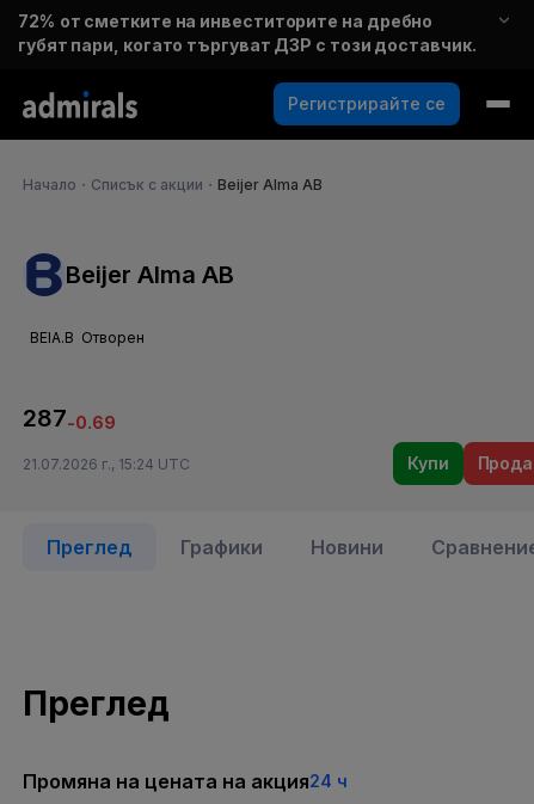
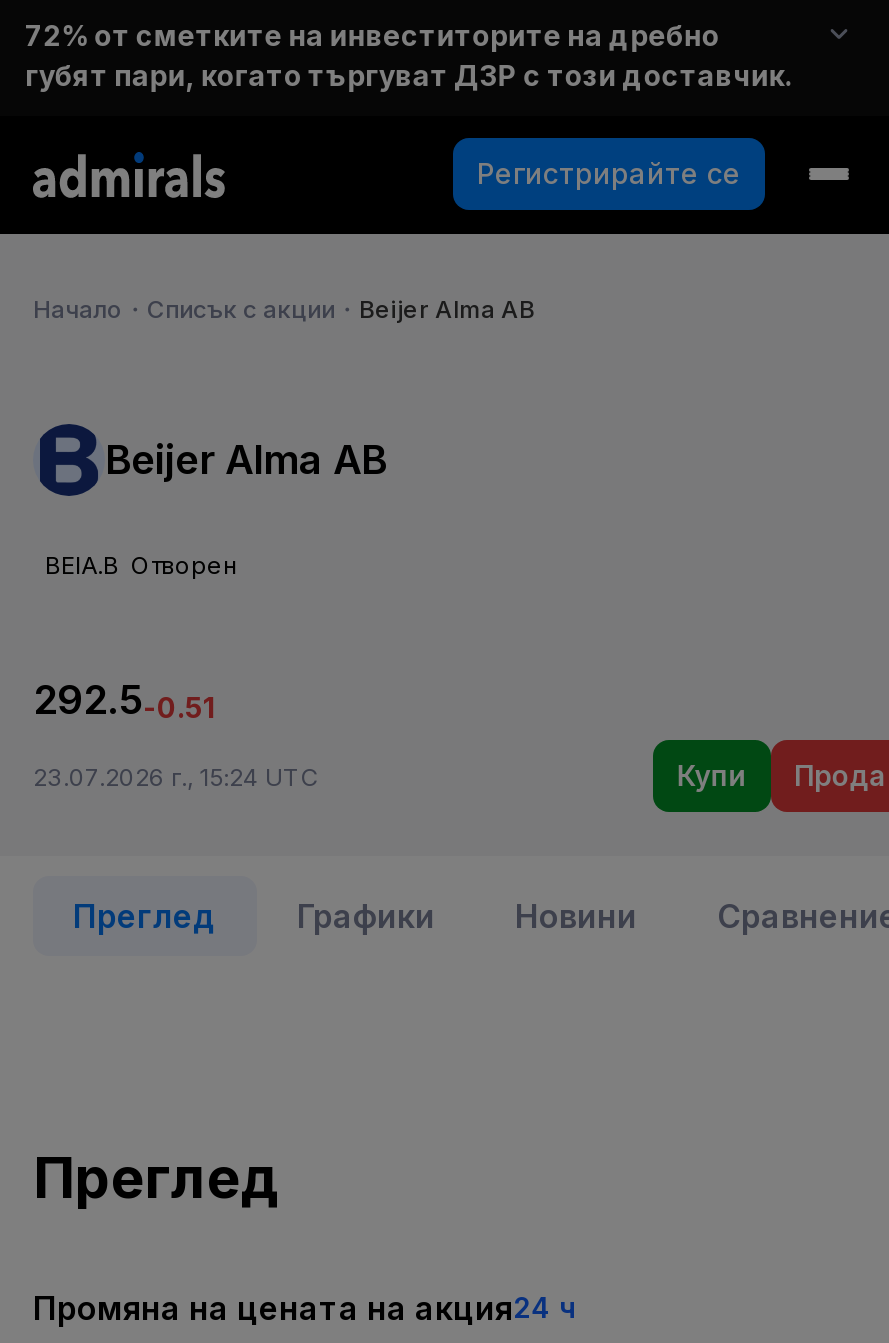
- 287-0.69
+ 292.5-0.51

- 21.07.2026 г., 15:24 UTC
+ 23.07.2026 г., 15:24 UTC
